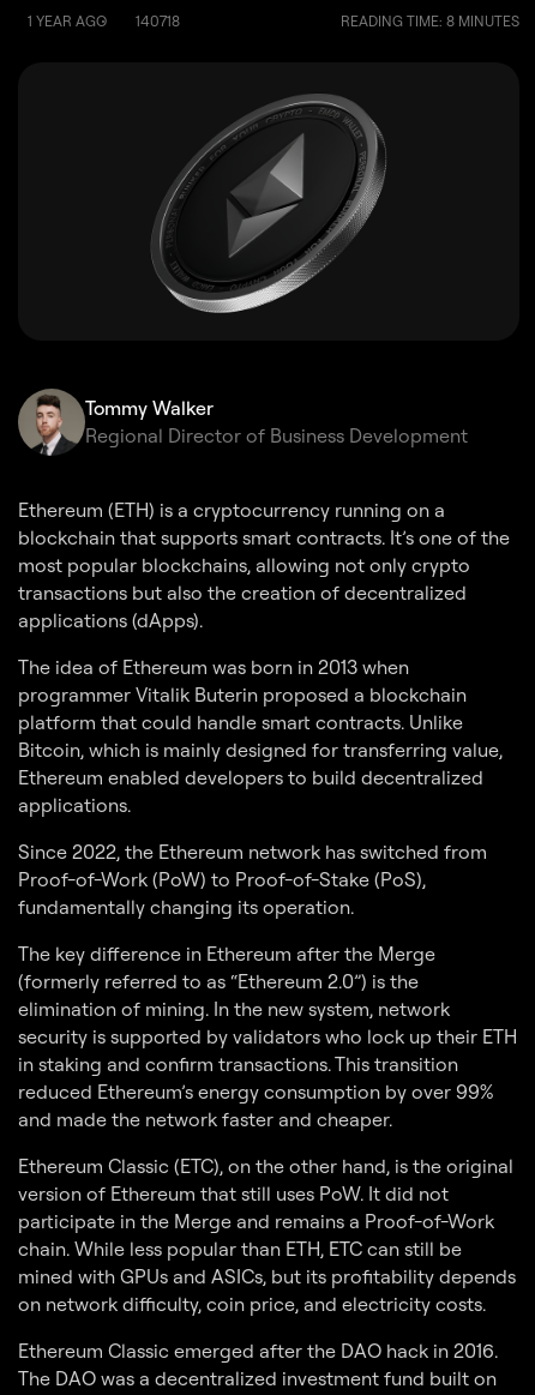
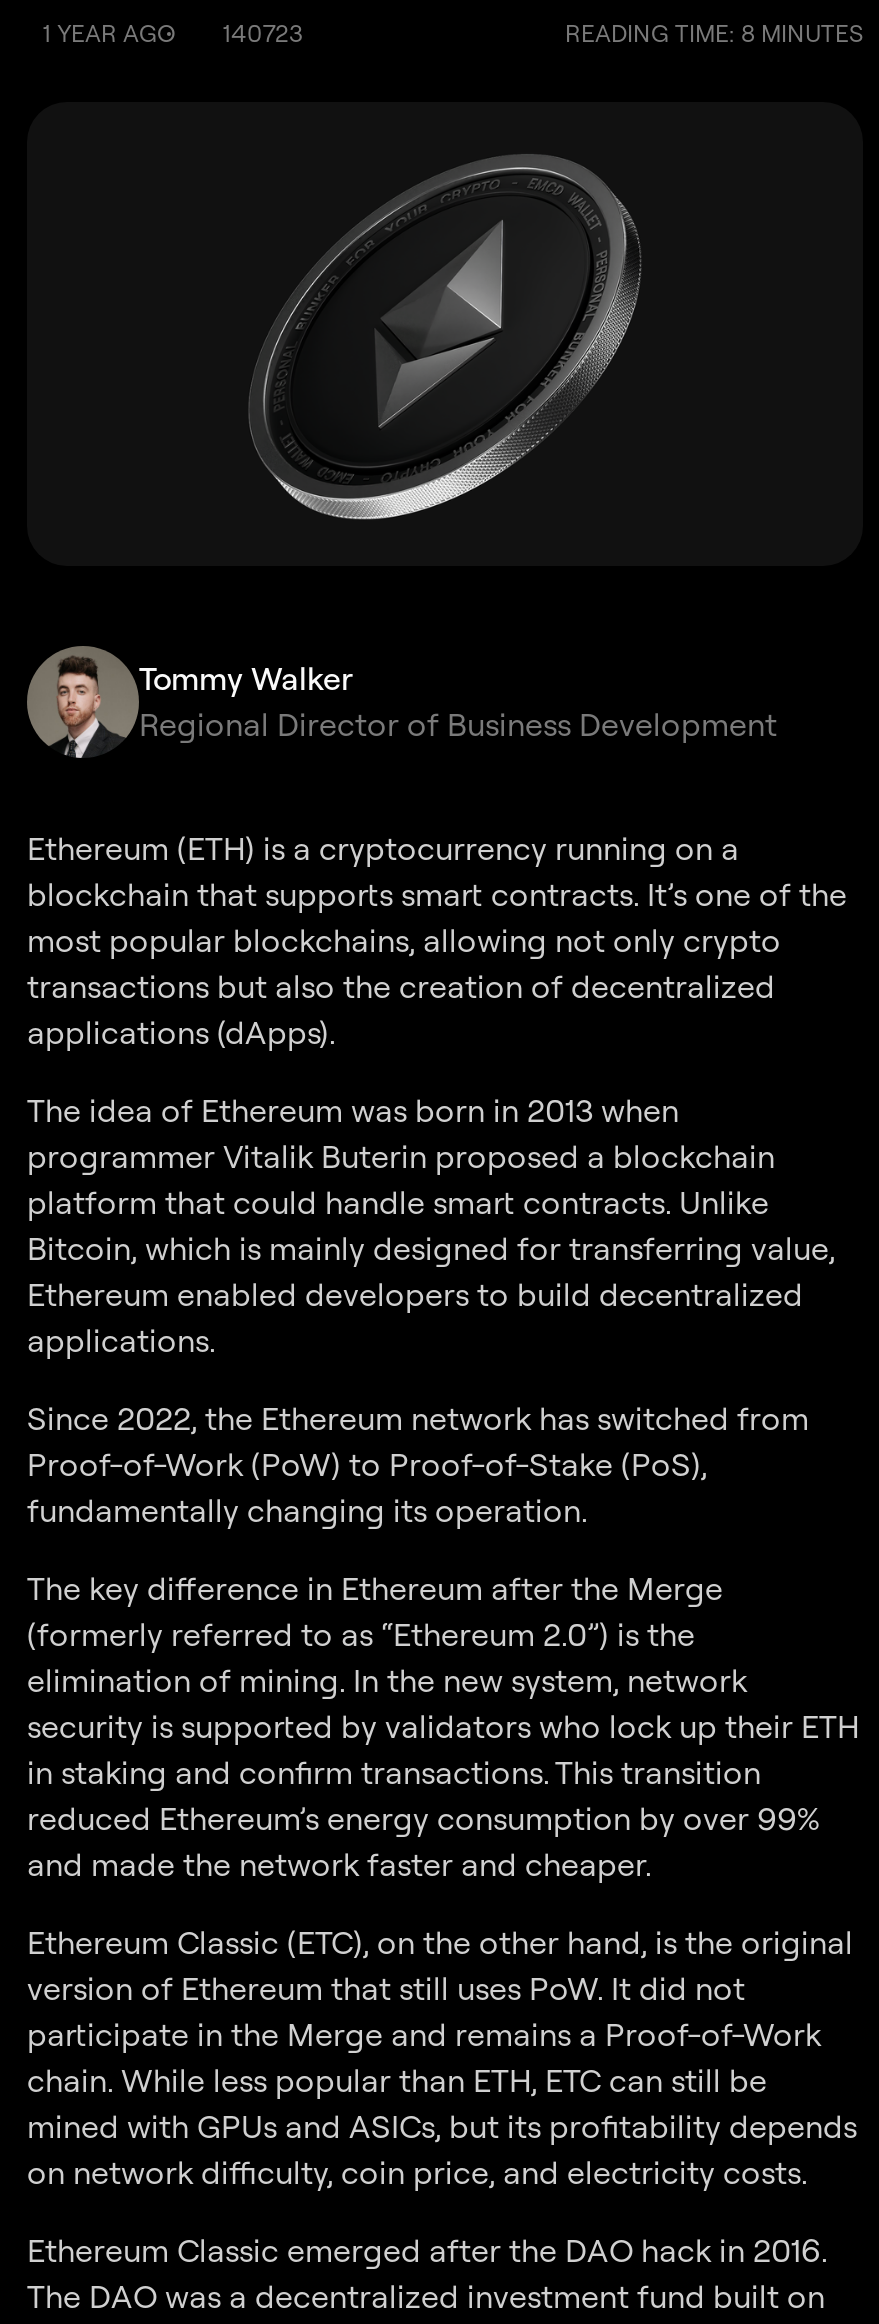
- 1 YEAR AGO 140718
+ 1 YEAR AGO 140723
